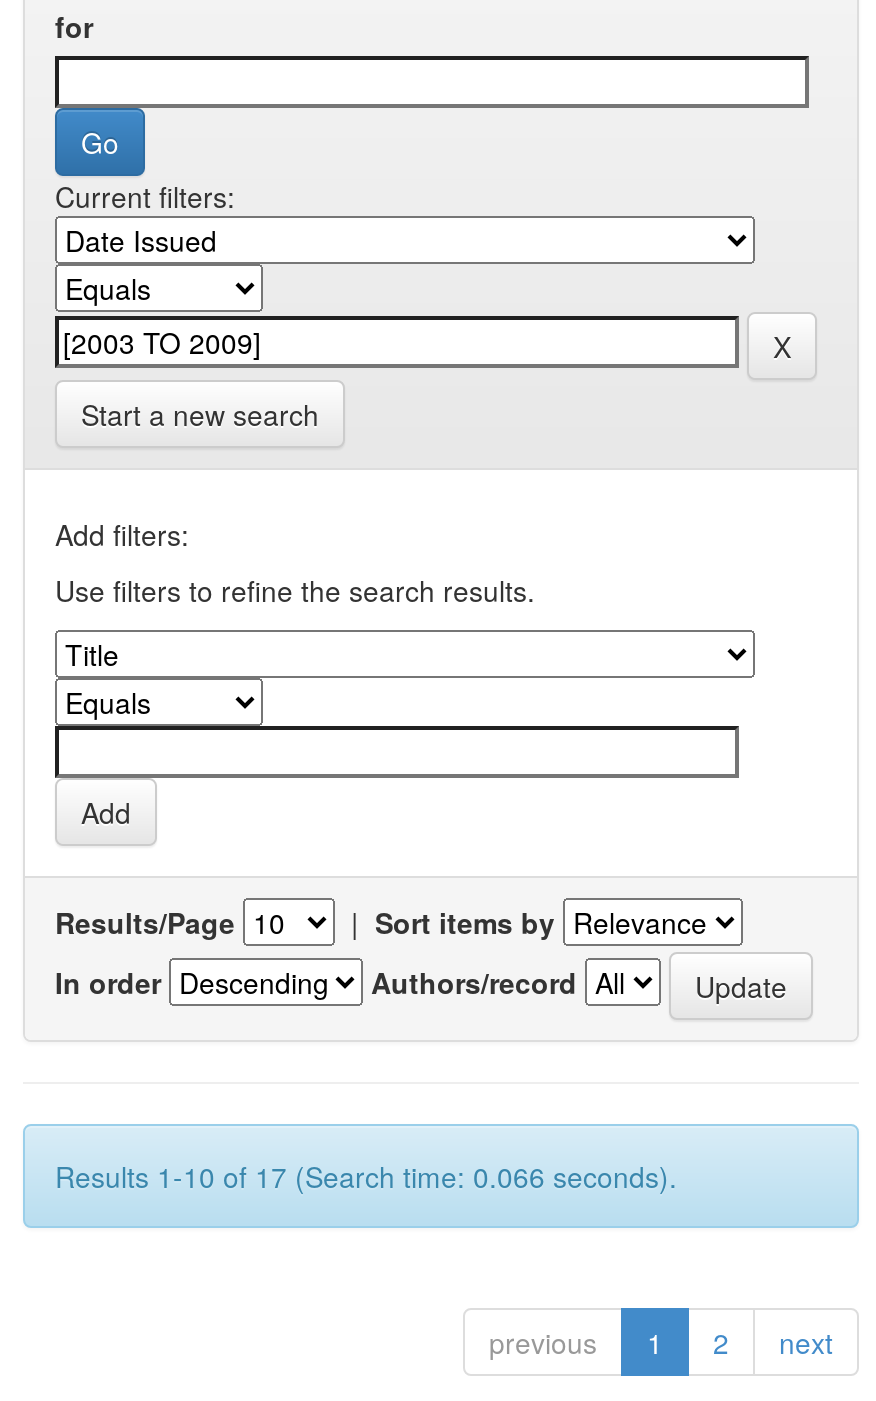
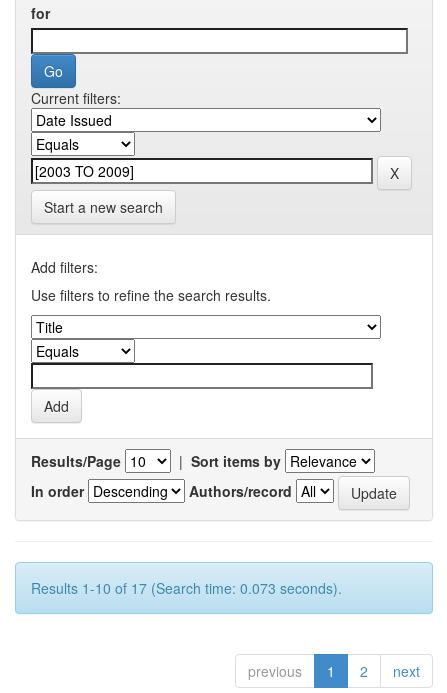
- Results 1-10 of 17 (Search time: 0.066 seconds).
+ Results 1-10 of 17 (Search time: 0.073 seconds).
